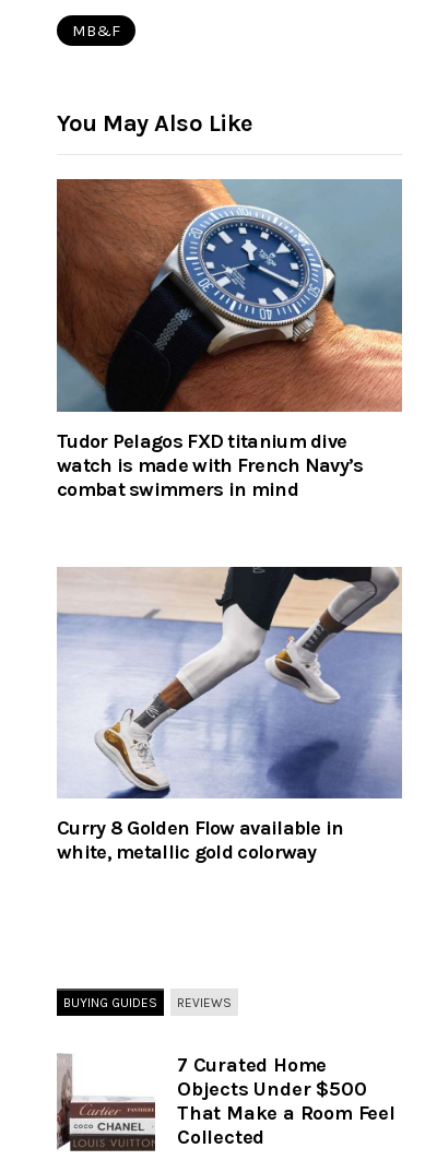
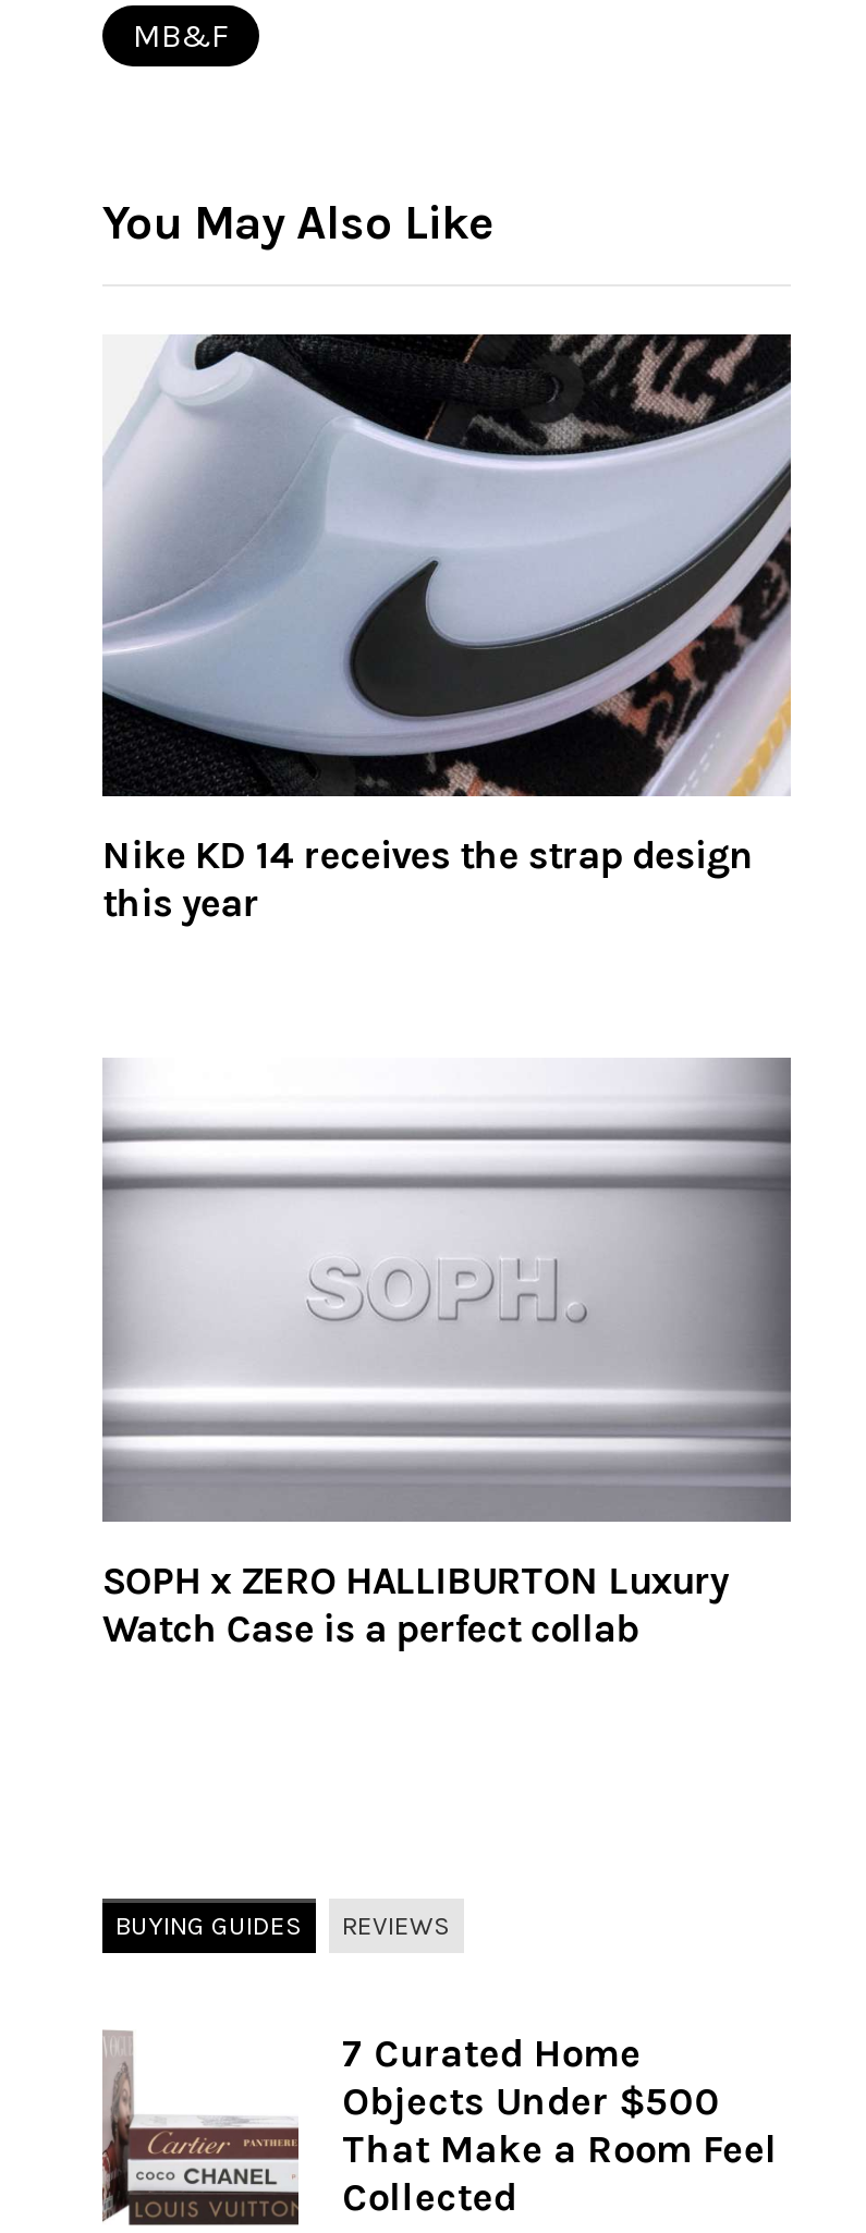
- [image]
- Tudor Pelagos FXD titanium dive
- watch is made with French Navy’s
- combat swimmers in mind
+ [image]
+ Nike KD 14 receives the strap design
+ this year

- [image]
- Curry 8 Golden Flow available in
- white, metallic gold colorway
+ [image]
+ SOPH x ZERO HALLIBURTON Luxury
+ Watch Case is a perfect collab
